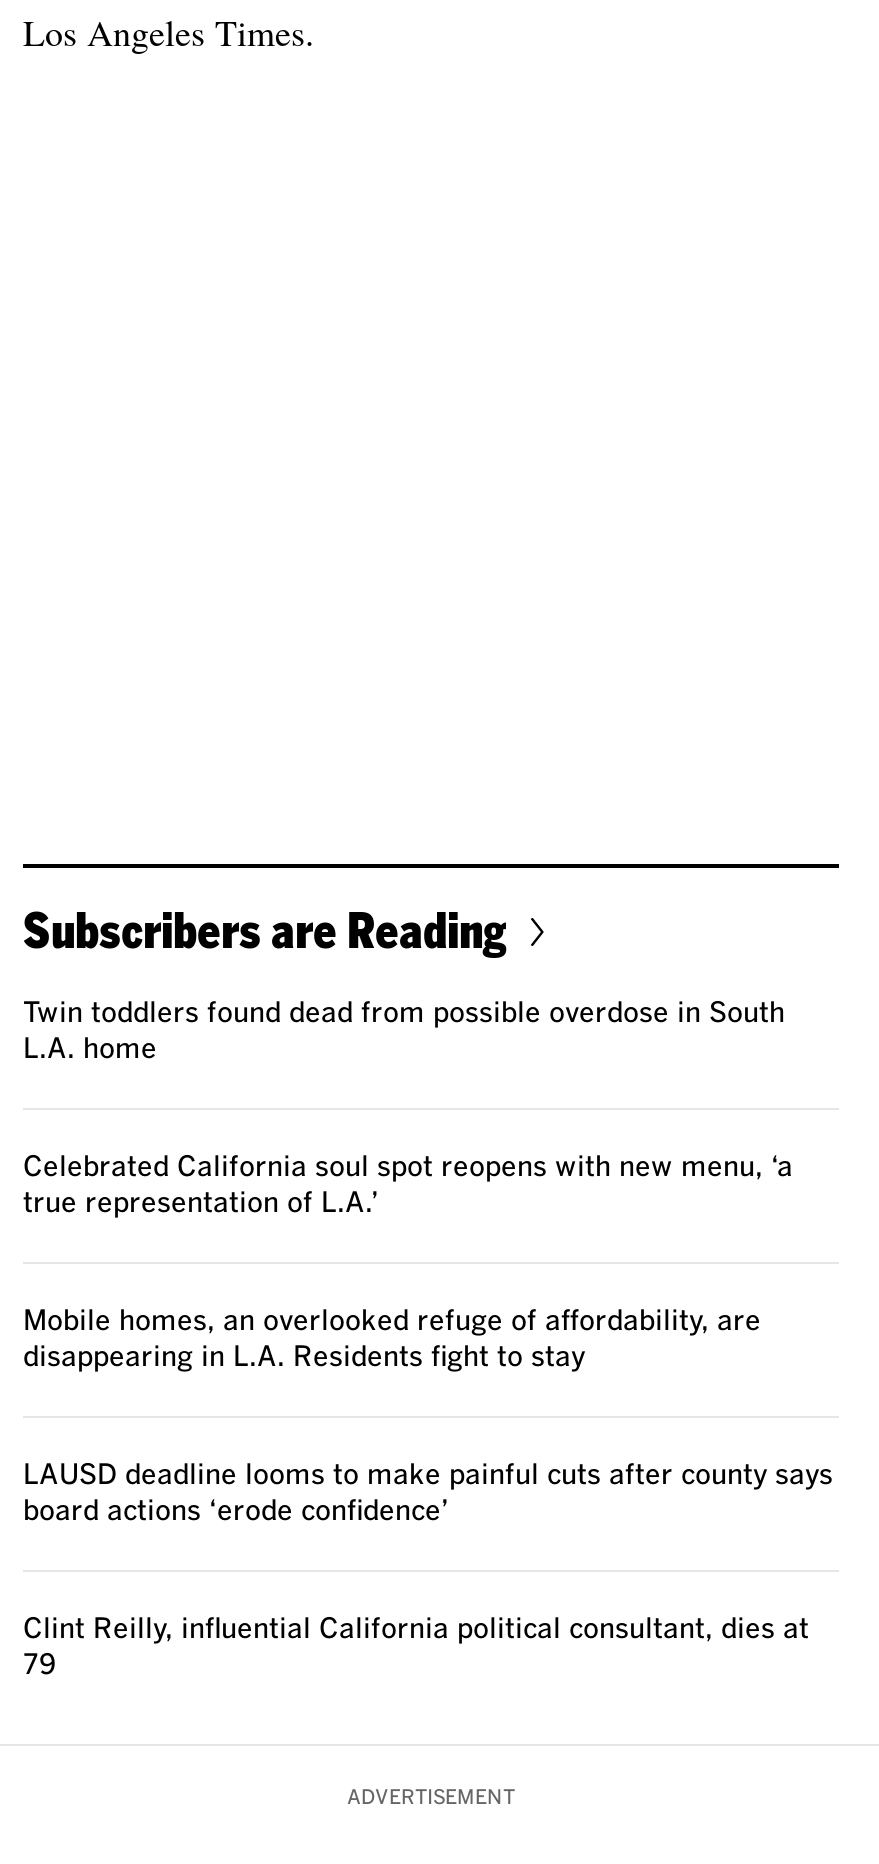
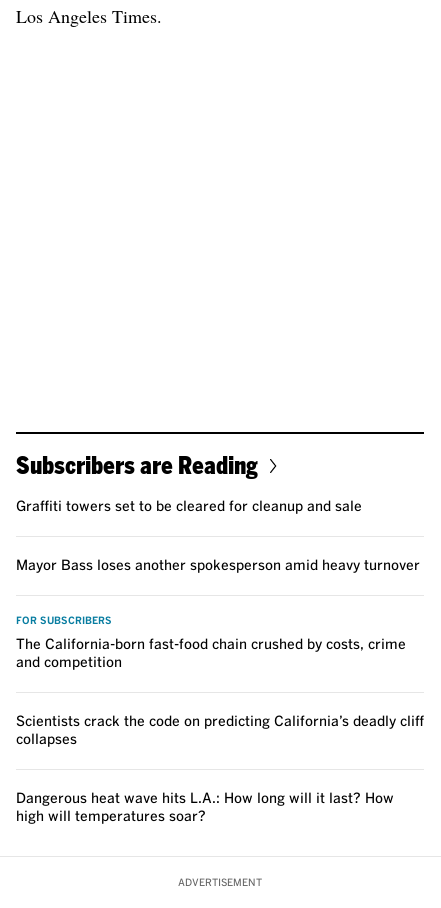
- Twin toddlers found dead from possible overdose in South
- L.A. home
+ Graffiti towers set to be cleared for cleanup and sale

- Celebrated California soul spot reopens with new menu, ‘a
- true representation of L.A.’
+ Mayor Bass loses another spokesperson amid heavy turnover

- Mobile homes, an overlooked refuge of affordability, are
- disappearing in L.A. Residents fight to stay
+ FOR SUBSCRIBERS
+ The California-born fast-food chain crushed by costs, crime
+ and competition

- LAUSD deadline looms to make painful cuts after county says
- board actions ‘erode confidence’
+ Scientists crack the code on predicting California’s deadly cliff
+ collapses

- Clint Reilly, influential California political consultant, dies at
- 79
+ Dangerous heat wave hits L.A.: How long will it last? How
+ high will temperatures soar?
